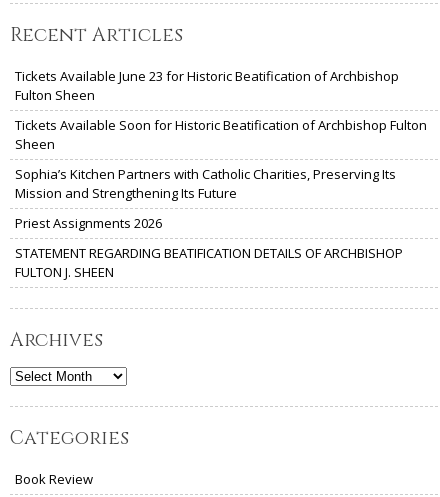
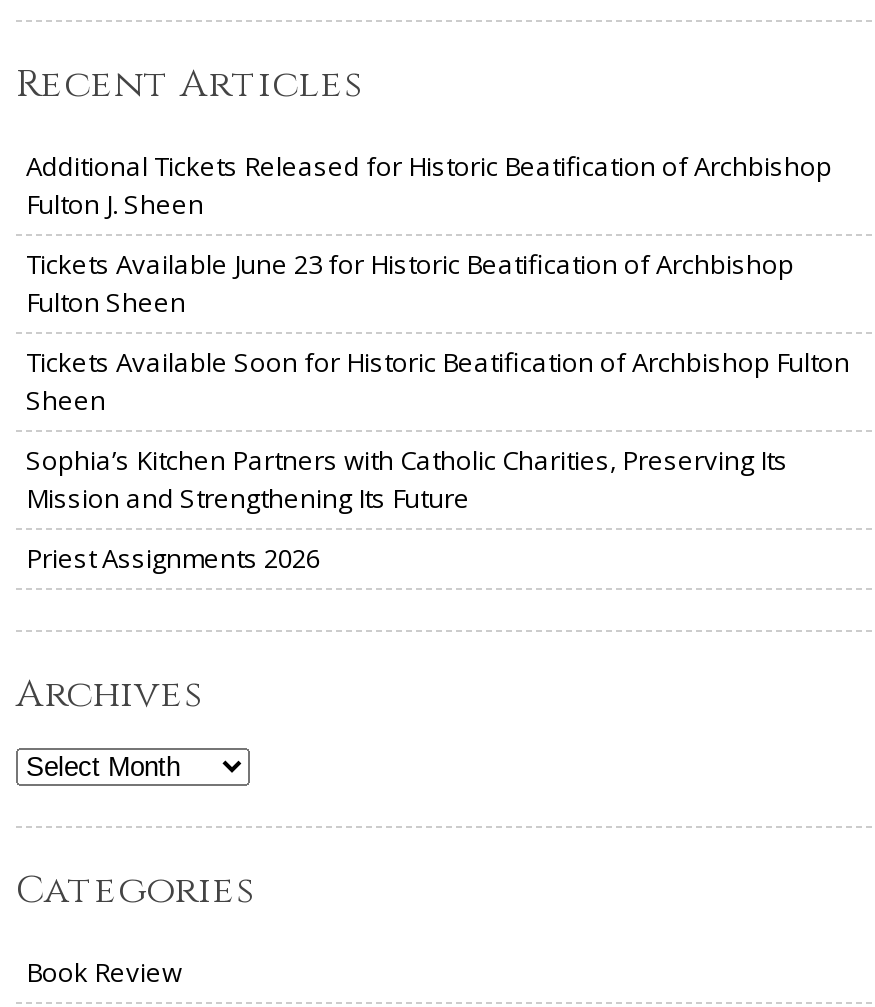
+ Additional Tickets Released for Historic Beatification of Archbishop
+ Fulton J. Sheen

moved down: Tickets Available June 23 for Historic Beatification of Archbishop | Fulton Sheen | Tickets Available Soon for Historic Beatification of Archbishop Fulton | Sheen | Sophia’s Kitchen Partners with Catholic Charities, Preserving Its | Mission and Strengthening Its Future | Priest Assignments 2026

- STATEMENT REGARDING BEATIFICATION DETAILS OF ARCHBISHOP
- FULTON J. SHEEN
